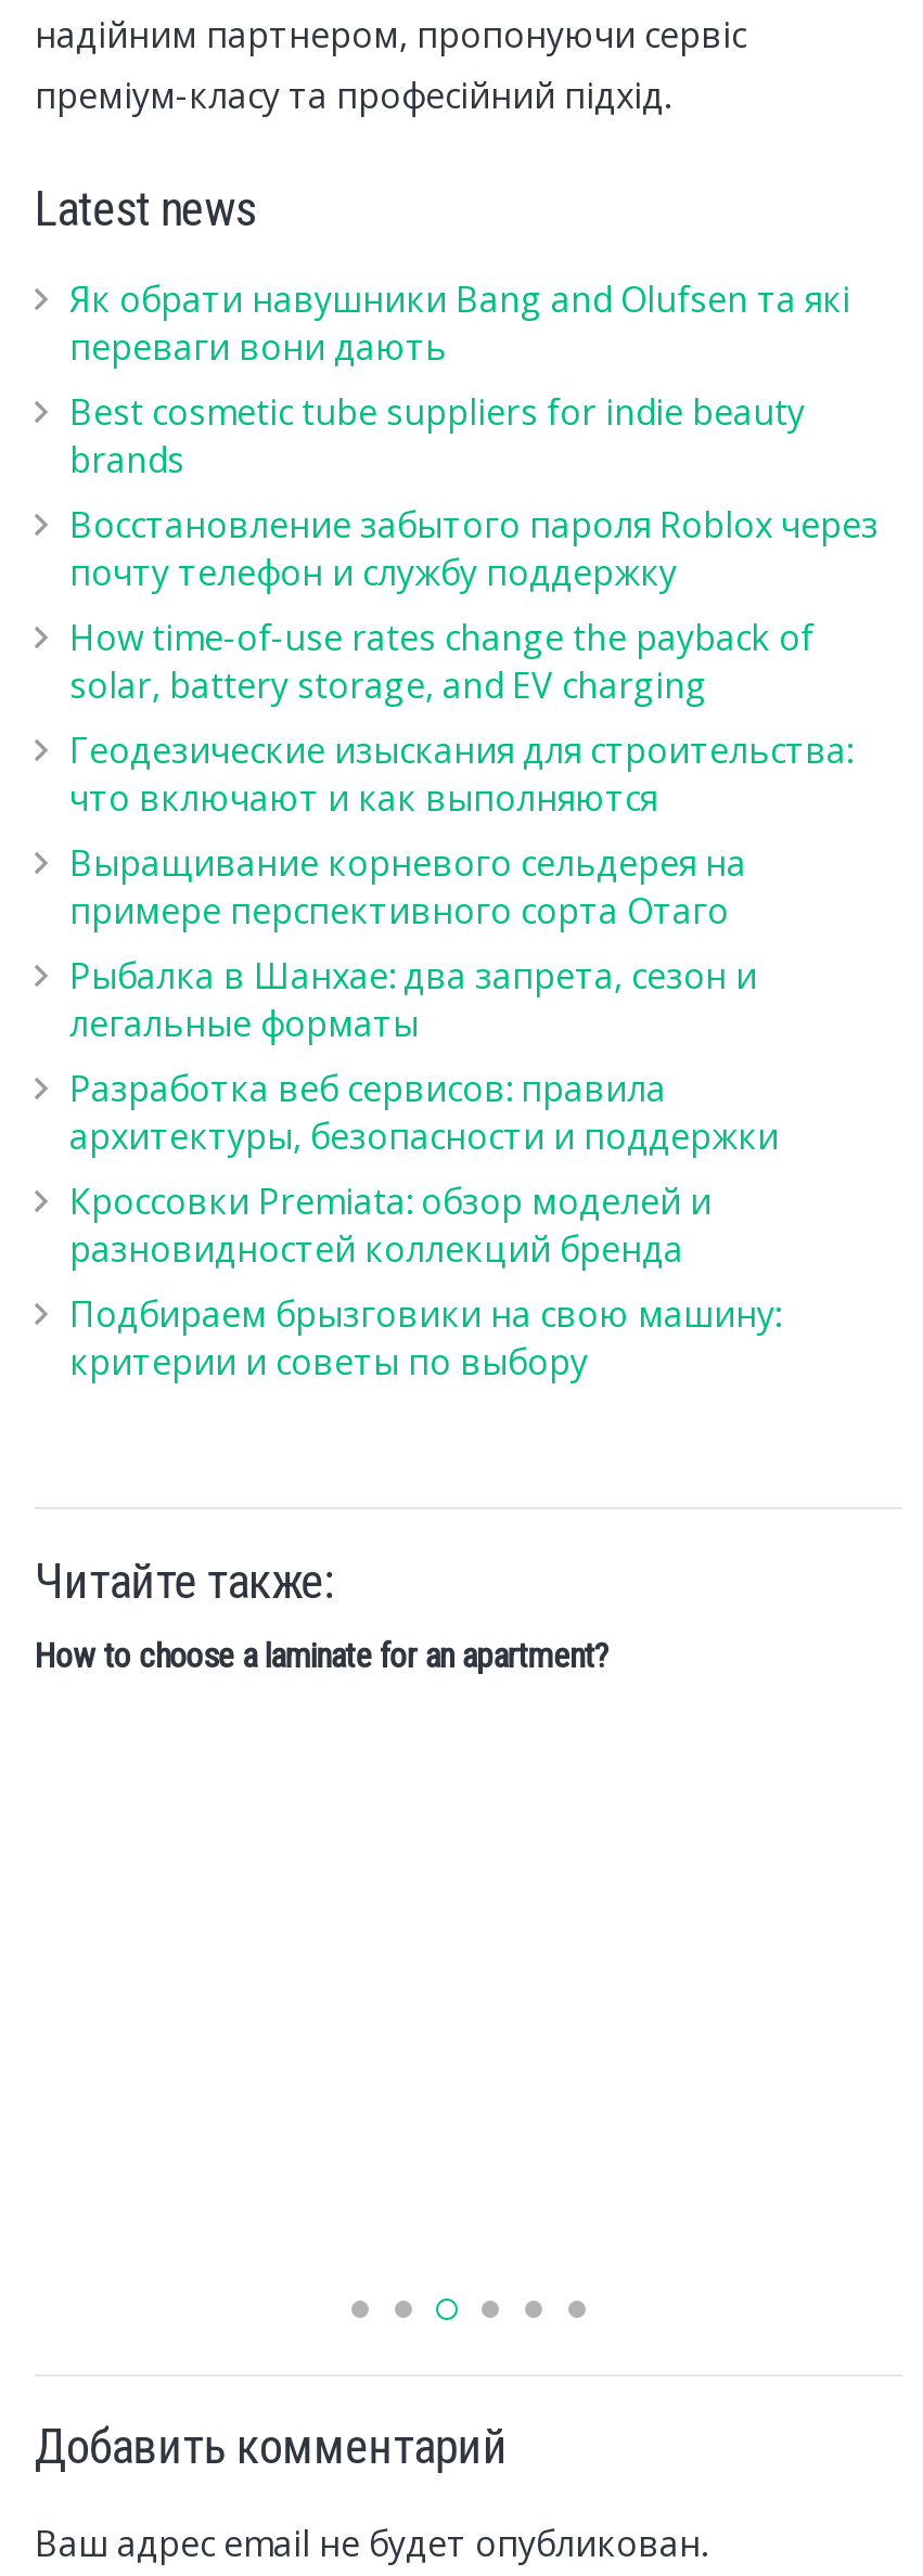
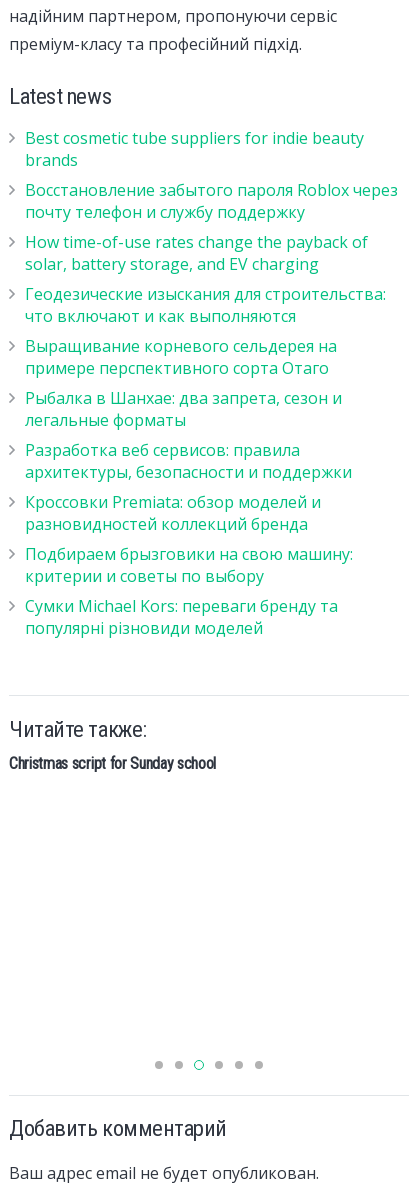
- Як обрати навушники Bang and Olufsen та які
- переваги вони дають

moved up: Best cosmetic tube suppliers for indie beauty | brands | Восстановление забытого пароля Roblox через | ... | Подбираем брызговики на свою машину: | критерии и советы по выбору

+ Сумки Michael Kors: переваги бренду та
+ популярні різновиди моделей

- How to choose a laminate for an apartment?
+ Christmas script for Sunday school
